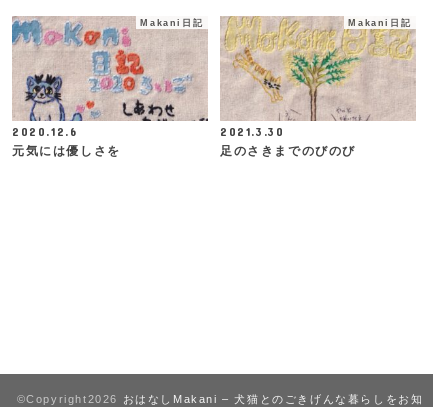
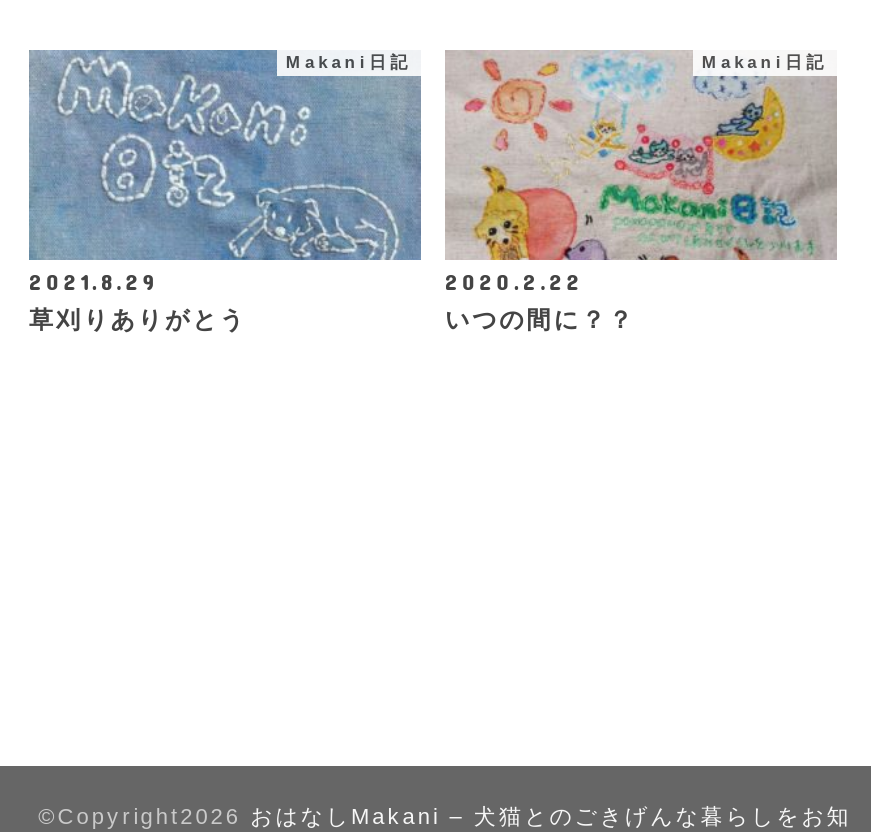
- [image]
- 2020.12.6
- 元気には優しさを
+ [image]
+ 2021.8.29
+ 草刈りありがとう

- [image]
- 2021.3.30
- 足のさきまでのびのび
+ [image]
+ 2020.2.22
+ いつの間に？？
